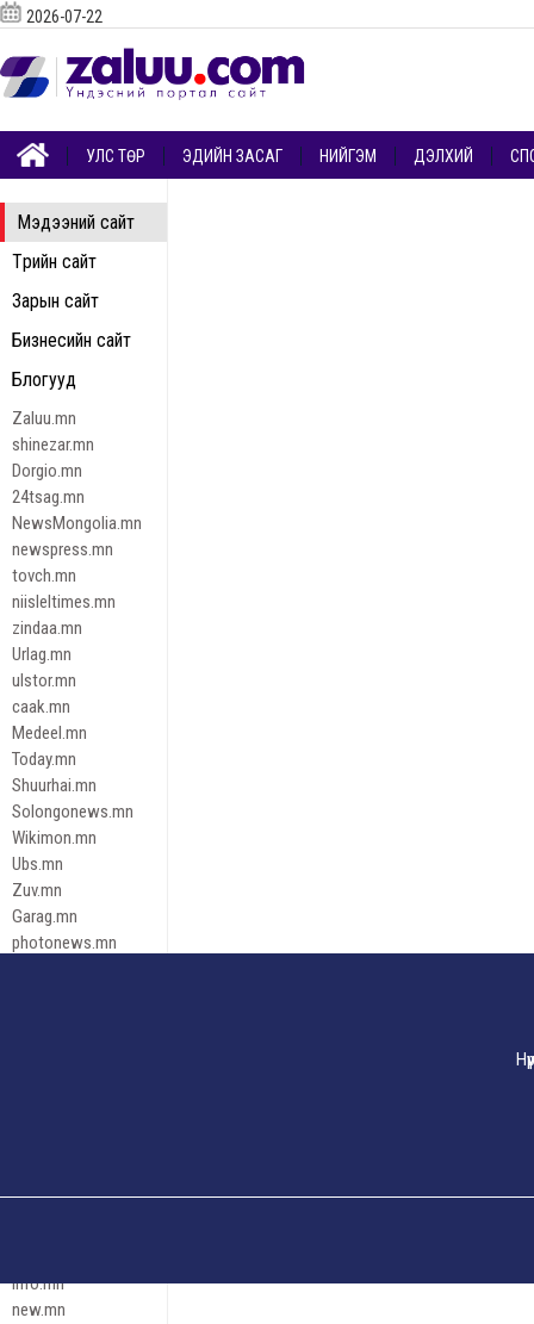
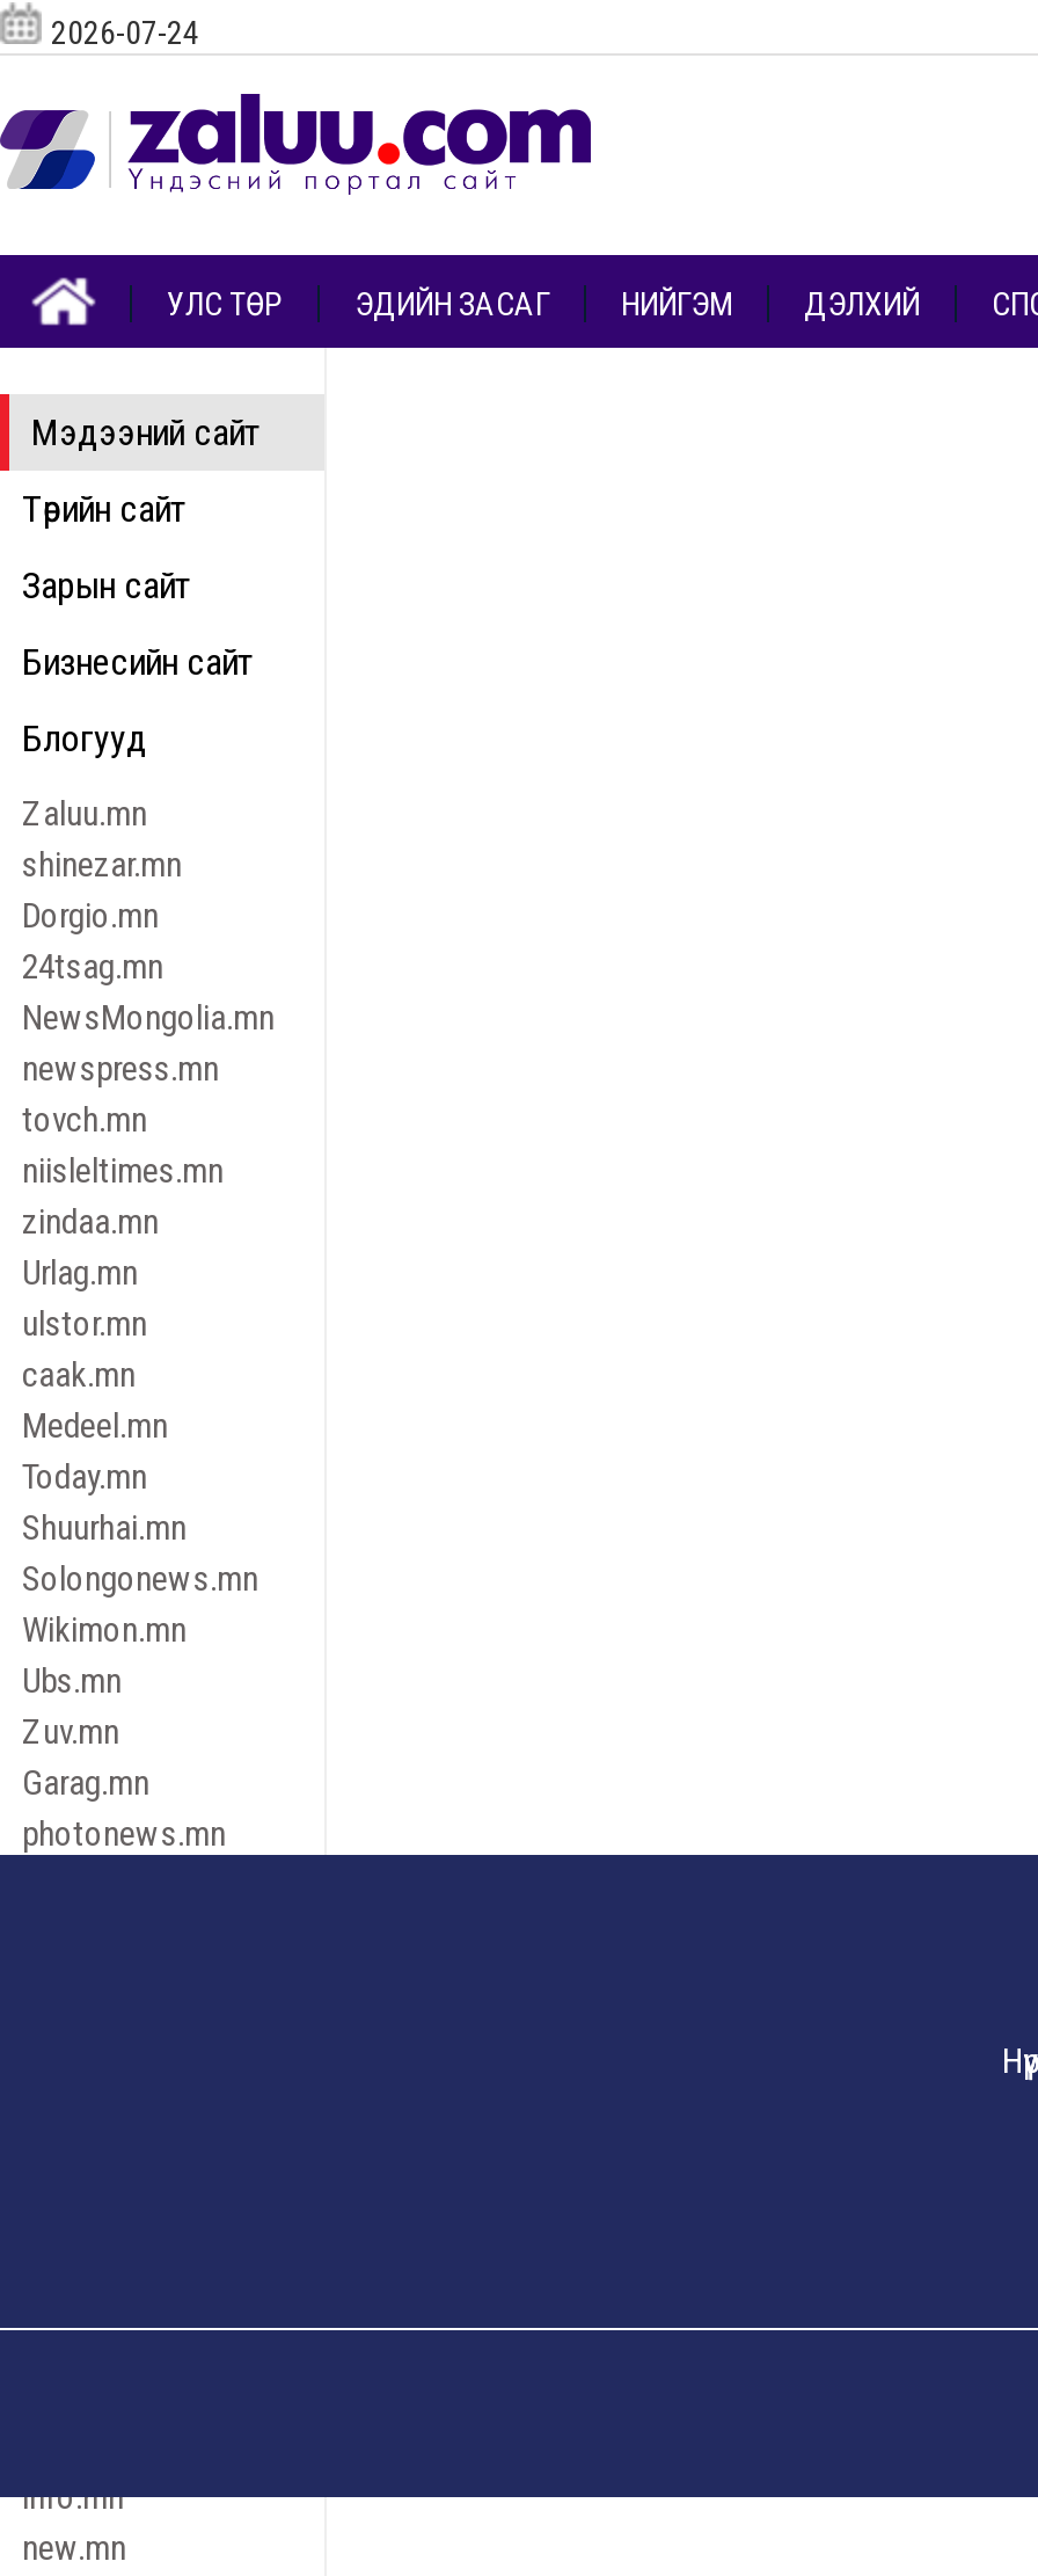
- 2026-07-22
+ 2026-07-24
